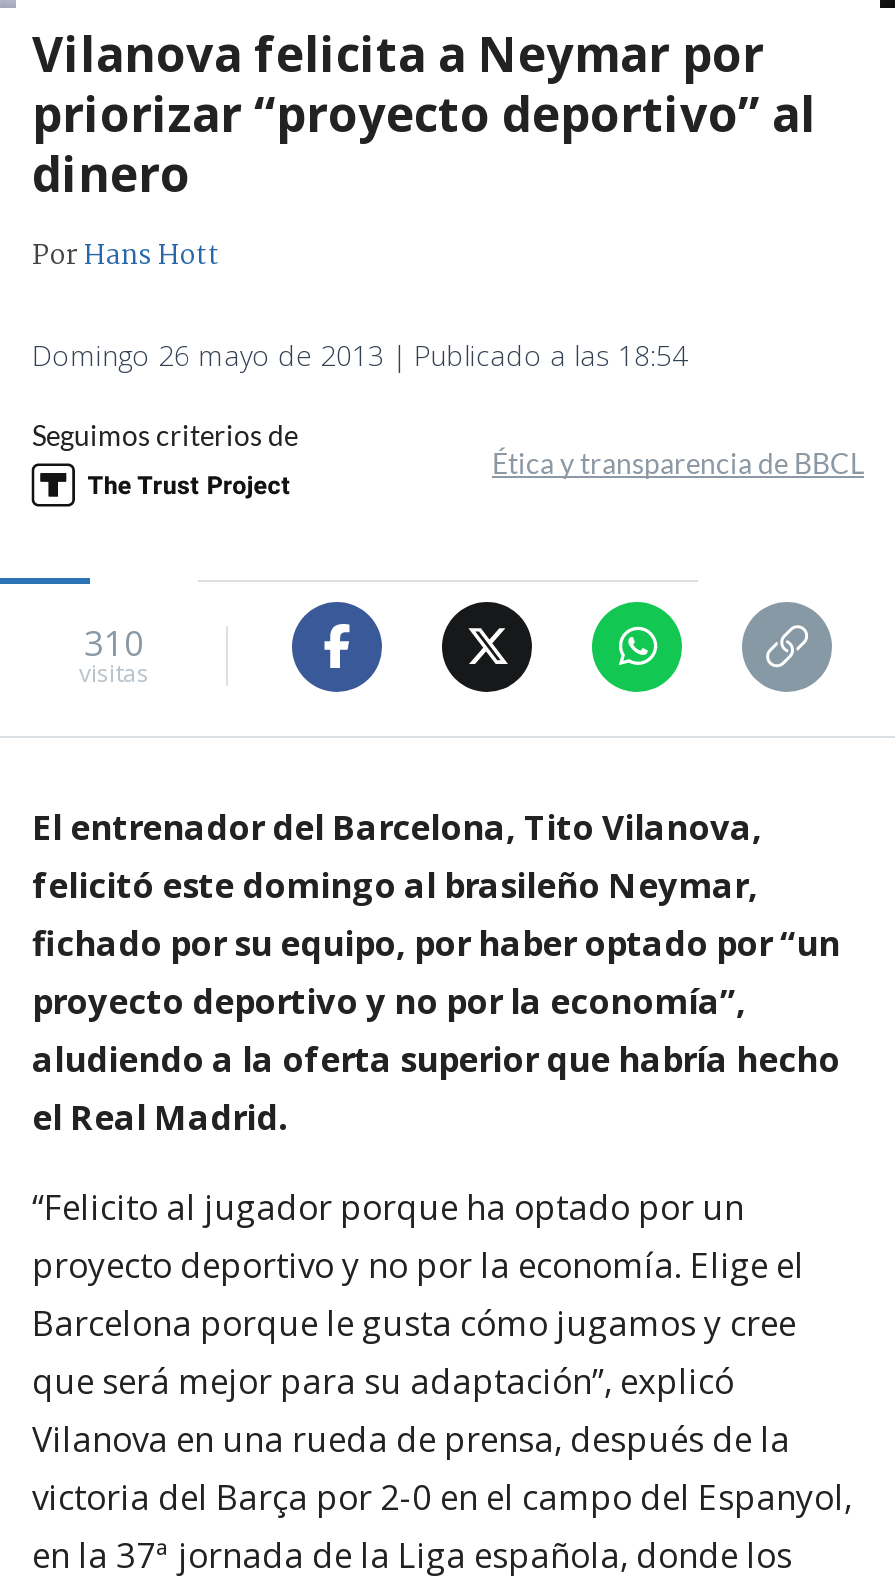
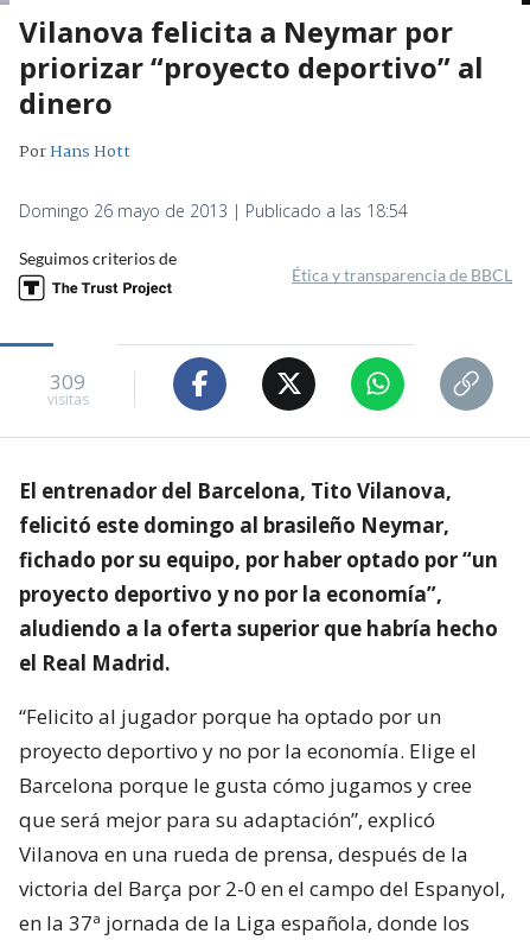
- 310
+ 309
